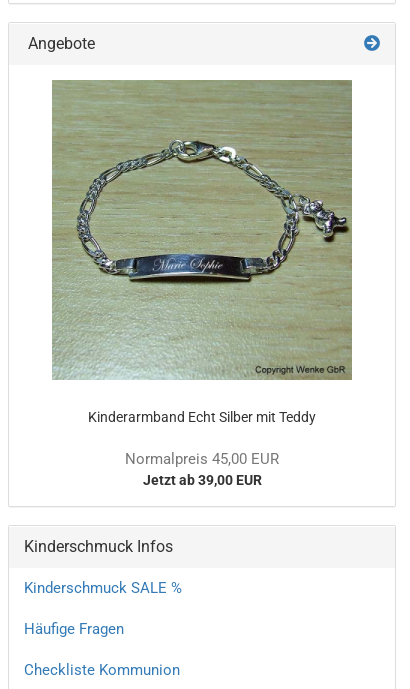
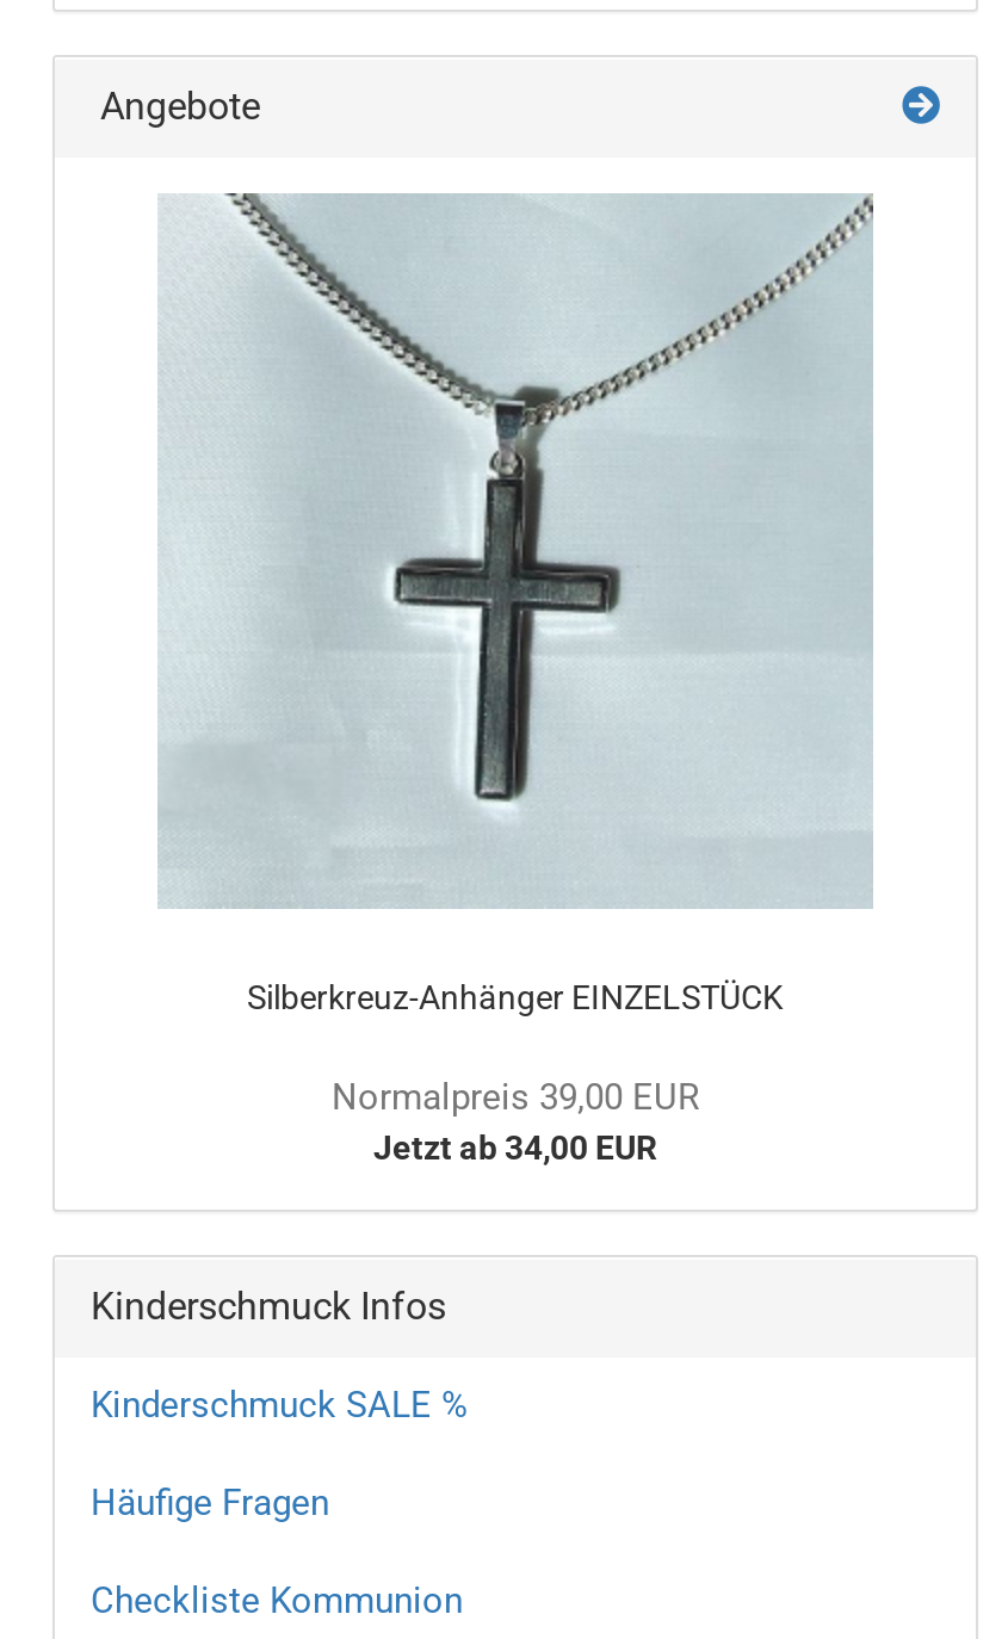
- [image]
- Kinderarmband Echt Silber mit Teddy
+ [image]
+ Silberkreuz-Anhänger EINZELSTÜCK

- Normalpreis 45,00 EUR
- Jetzt ab 39,00 EUR
+ Normalpreis 39,00 EUR
+ Jetzt ab 34,00 EUR
